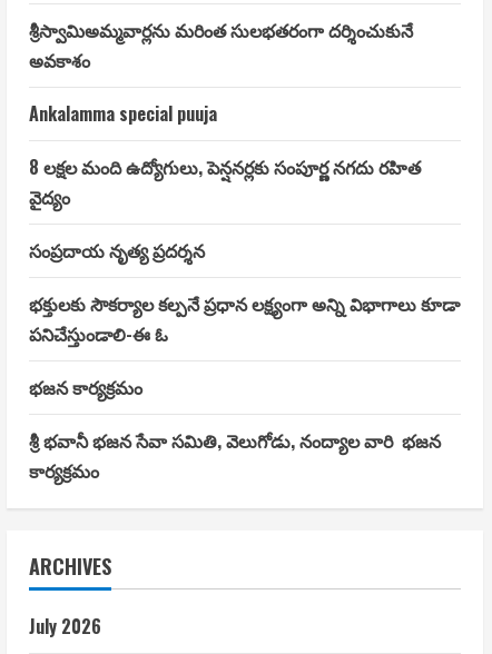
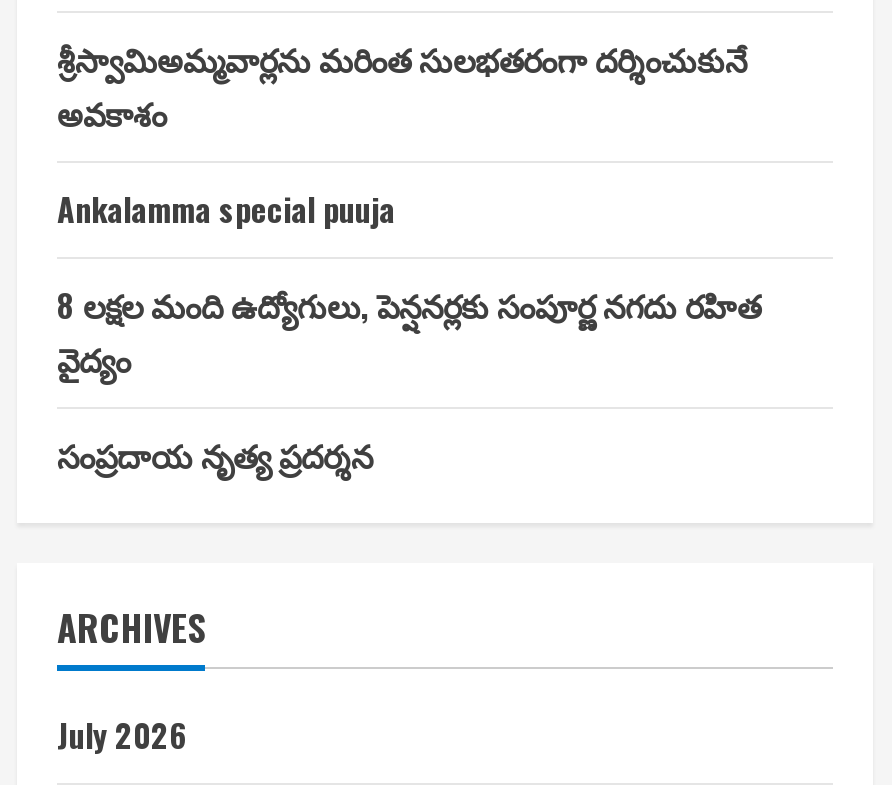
- భక్తులకు సౌకర్యాల కల్పనే ప్రధాన లక్ష్యంగా అన్ని విభాగాలు కూడా
- పనిచేస్తుండాలి-ఈ ఓ
- భజన కార్యక్రమం
- శ్రీ భవానీ భజన సేవా సమితి, వెలుగోడు, నంద్యాల వారి భజన
- కార్యక్రమం
